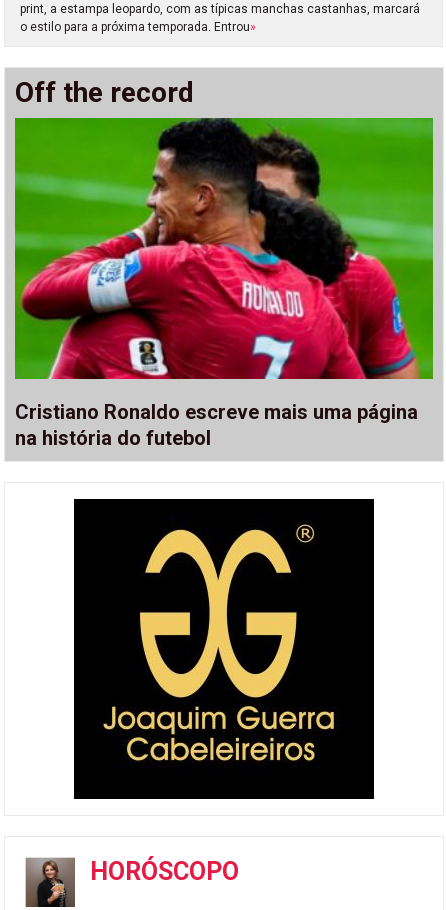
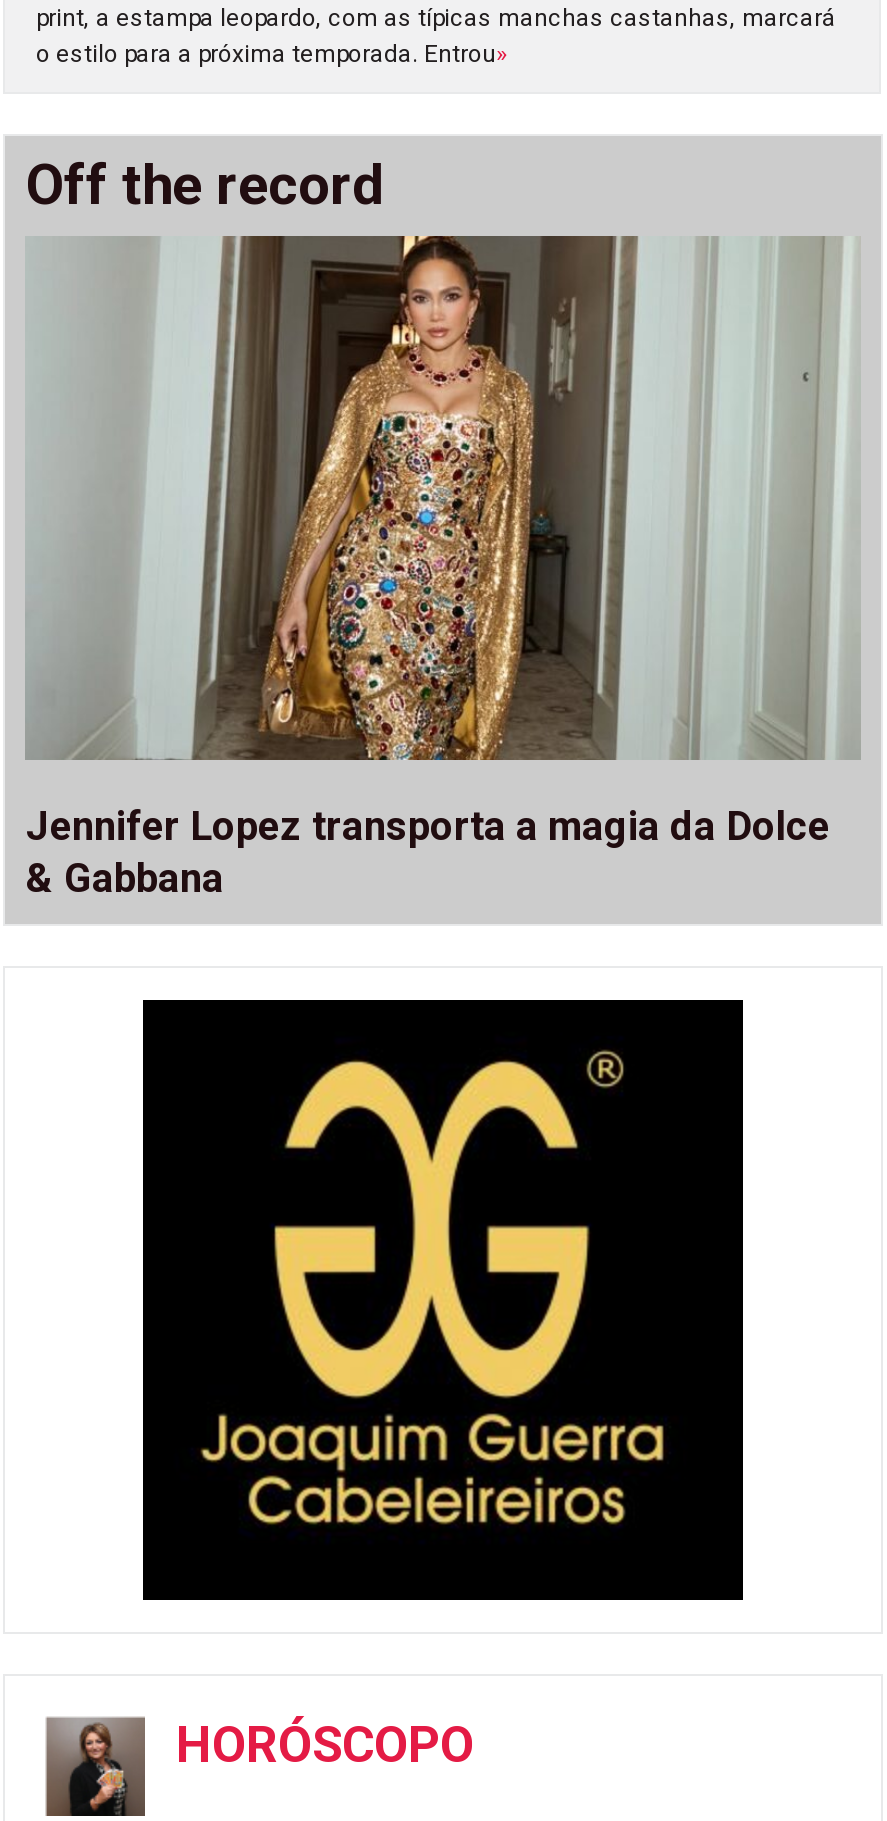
- [image]
- Cristiano Ronaldo escreve mais uma página
- na história do futebol
+ [image]
+ Jennifer Lopez transporta a magia da Dolce
+ & Gabbana
